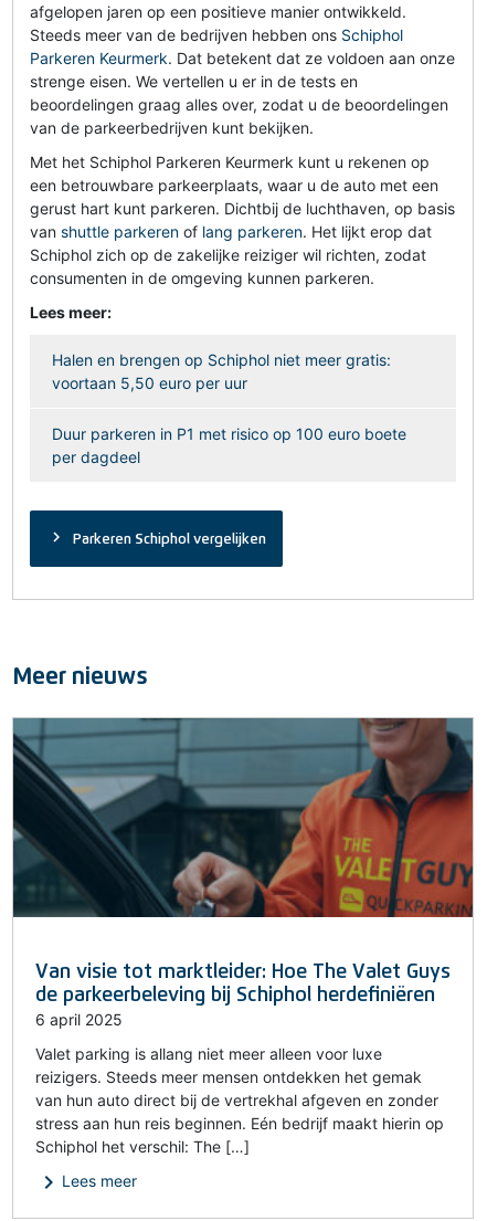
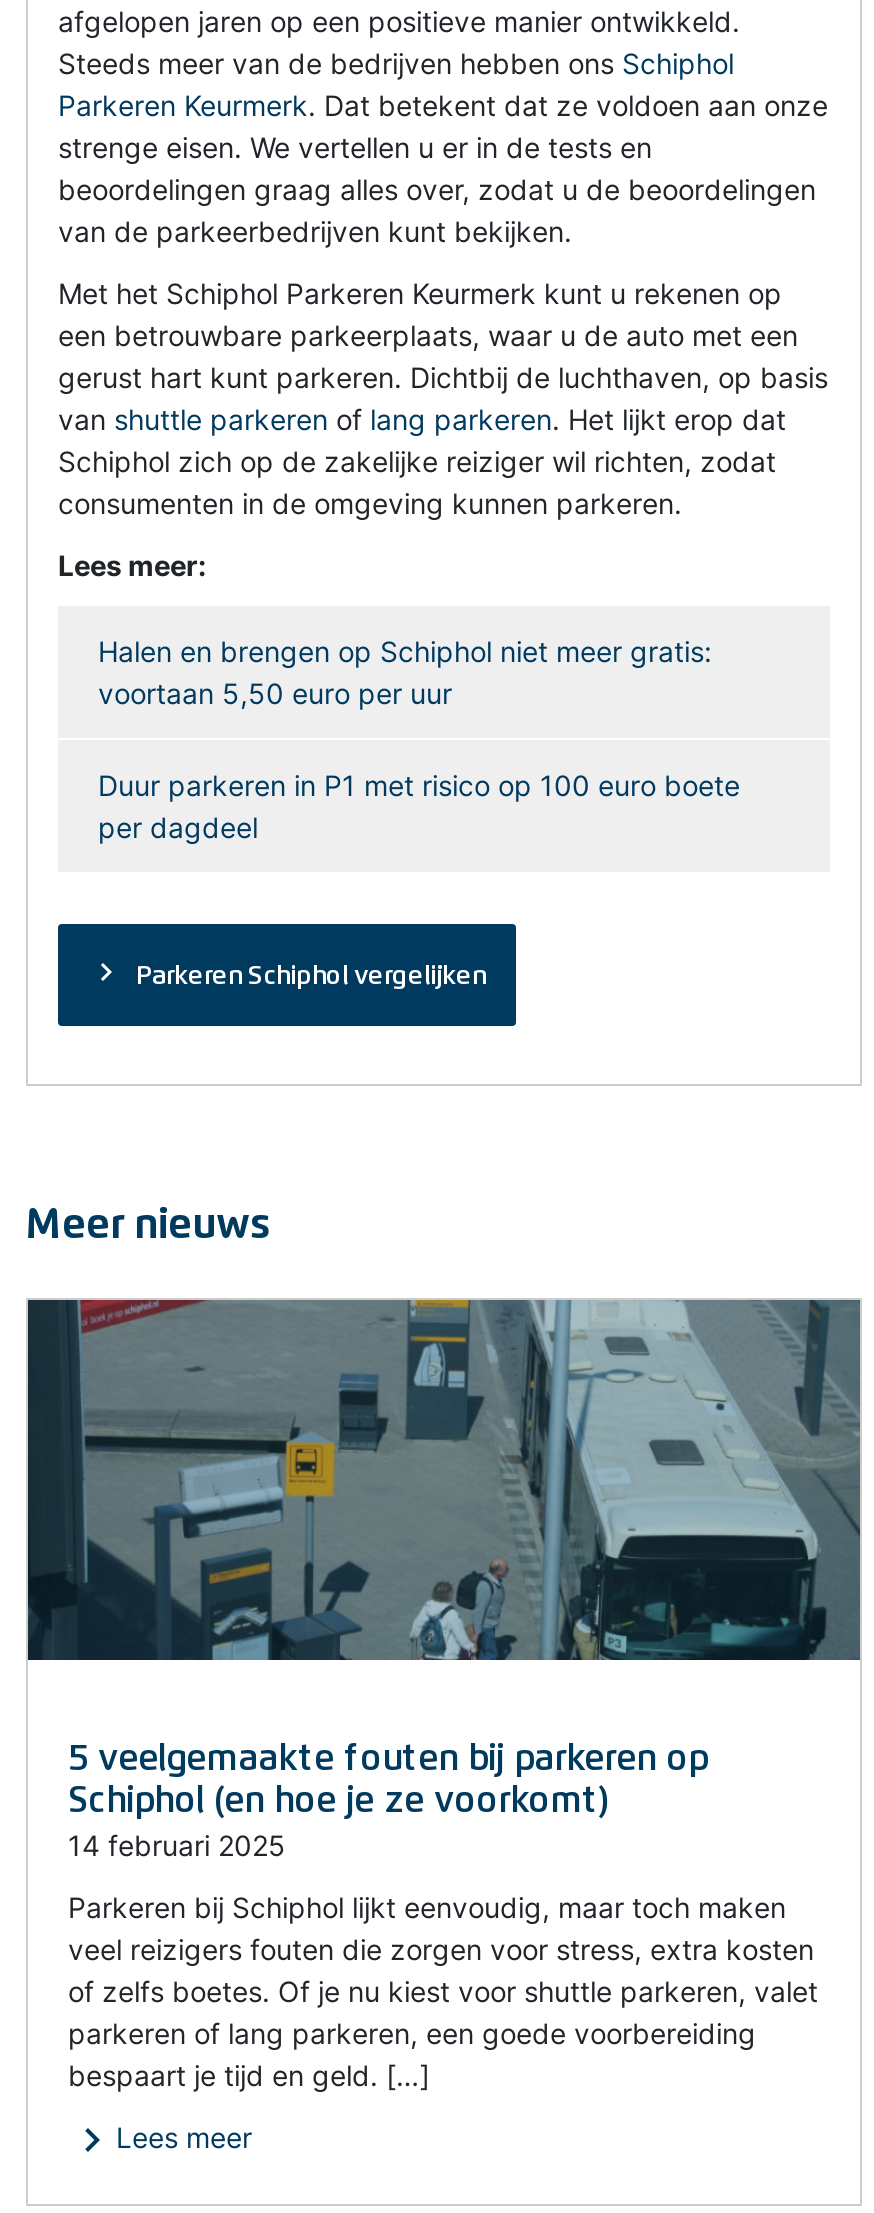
- [image]
- Van visie tot marktleider: Hoe The Valet Guys
- de parkeerbeleving bij Schiphol herdefiniëren
- 6 april 2025
+ [image]
+ 5 veelgemaakte fouten bij parkeren op
+ Schiphol (en hoe je ze voorkomt)
+ 14 februari 2025

- Valet parking is allang niet meer alleen voor luxe
- reizigers. Steeds meer mensen ontdekken het gemak
- van hun auto direct bij de vertrekhal afgeven en zonder
- stress aan hun reis beginnen. Eén bedrijf maakt hierin op
- Schiphol het verschil: The […]
+ Parkeren bij Schiphol lijkt eenvoudig, maar toch maken
+ veel reizigers fouten die zorgen voor stress, extra kosten
+ of zelfs boetes. Of je nu kiest voor shuttle parkeren, valet
+ parkeren of lang parkeren, een goede voorbereiding
+ bespaart je tijd en geld. […]
